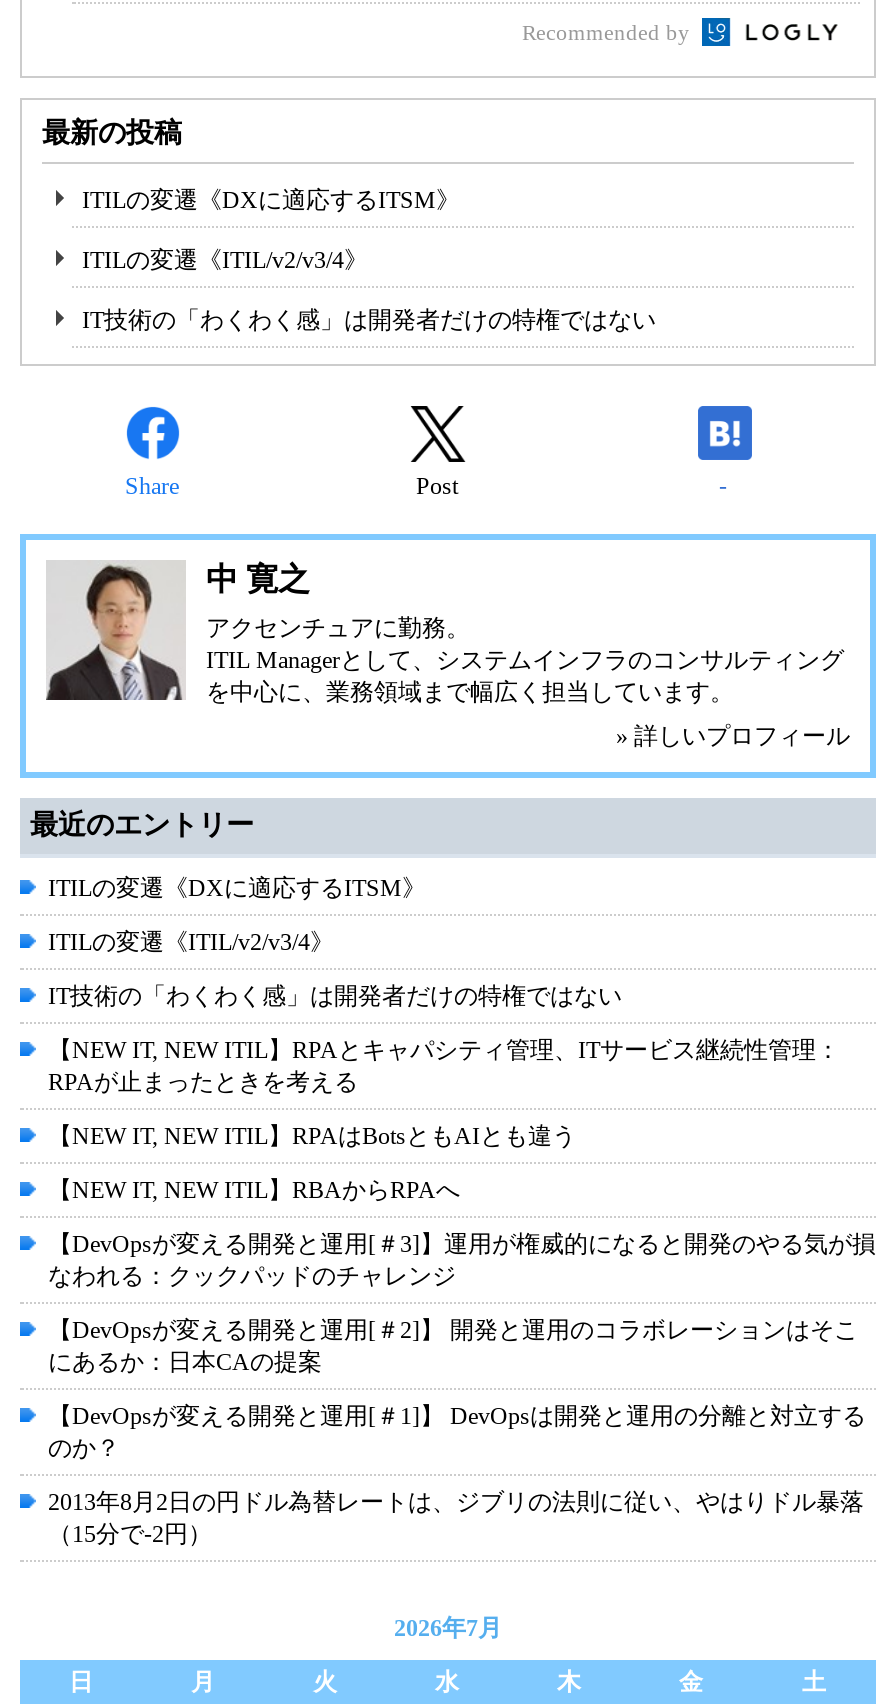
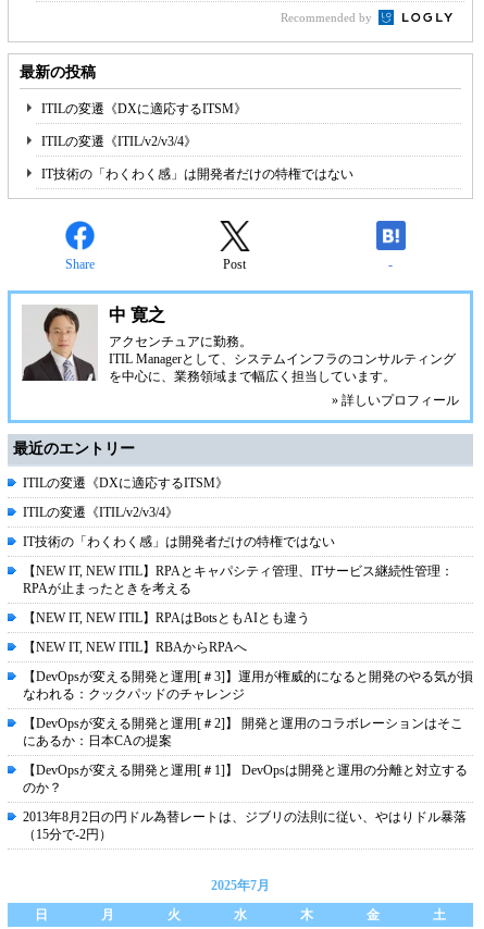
- 2026年7月
+ 2025年7月
